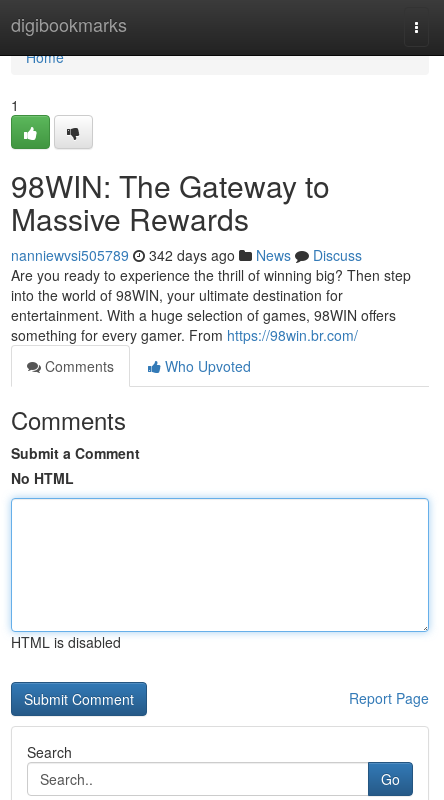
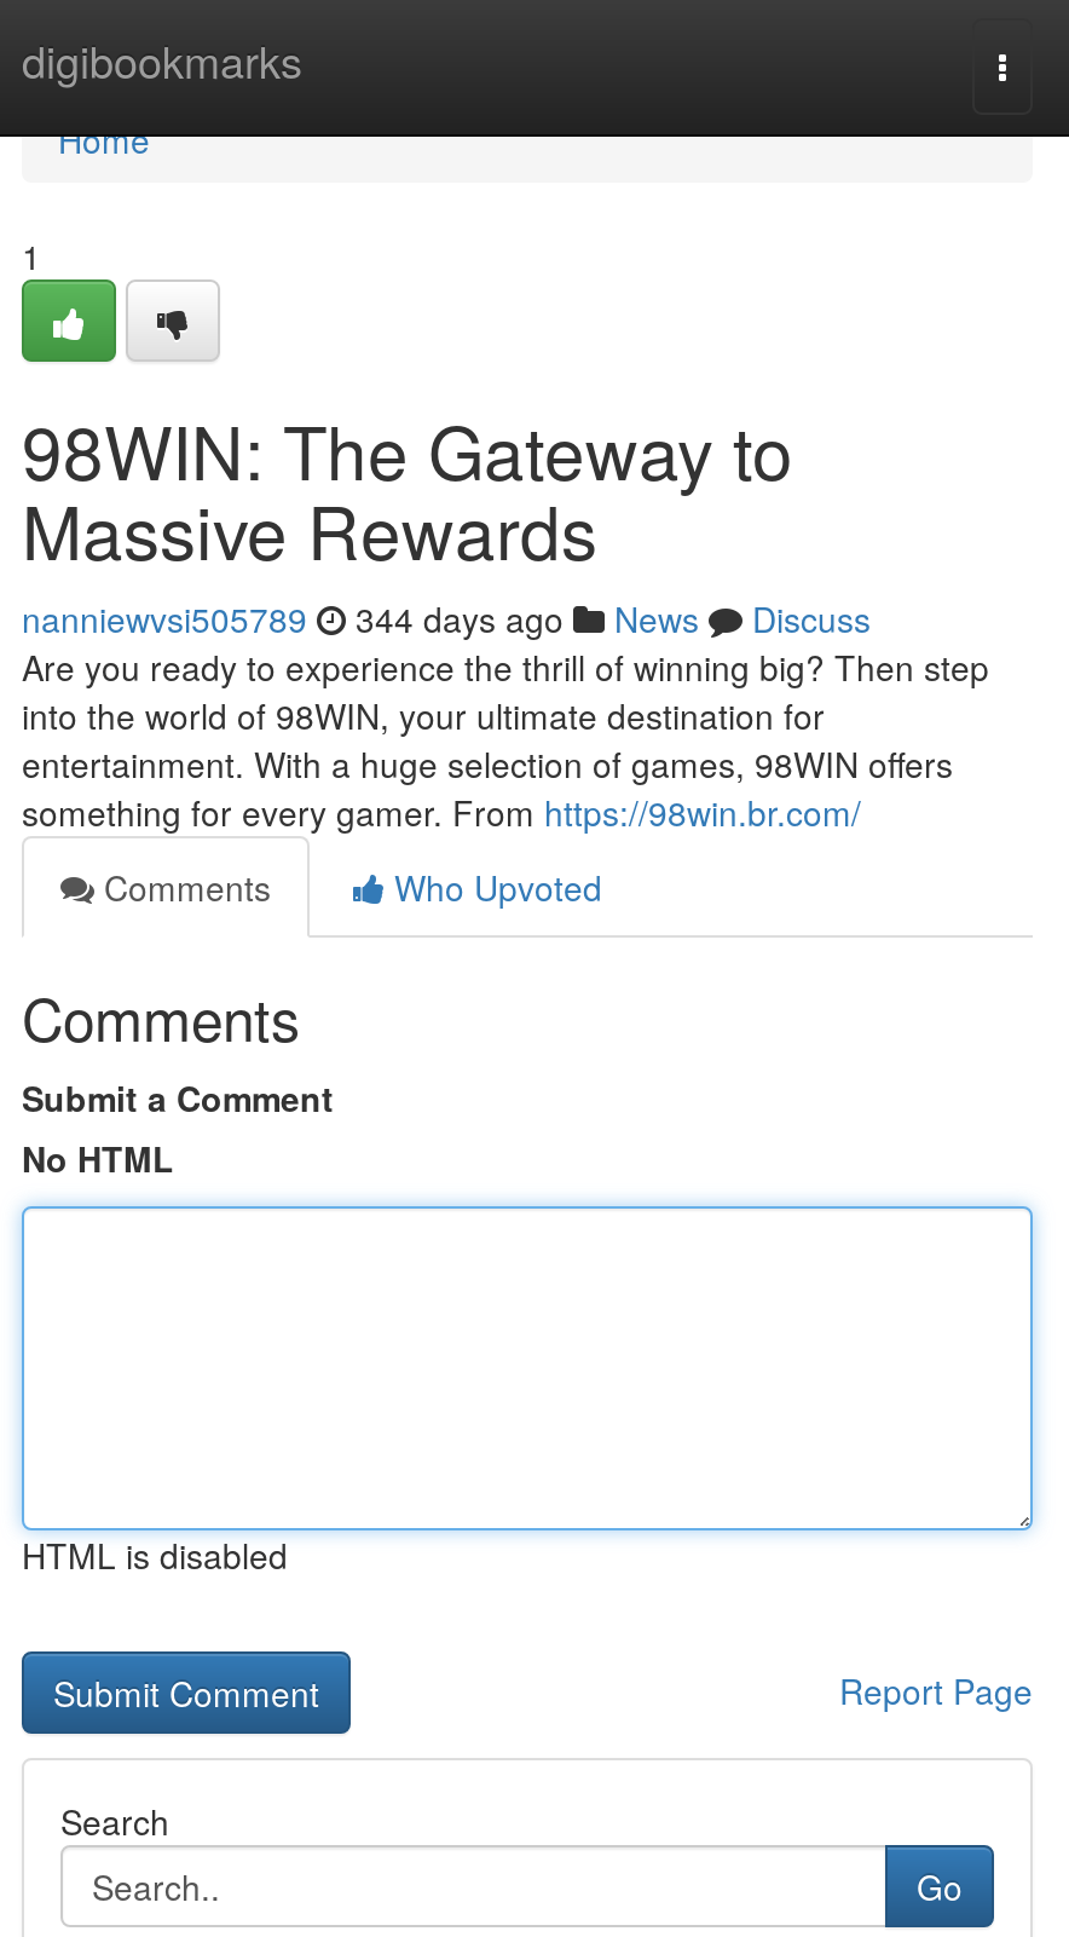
- nanniewvsi505789 342 days ago News Discuss
+ nanniewvsi505789 344 days ago News Discuss
